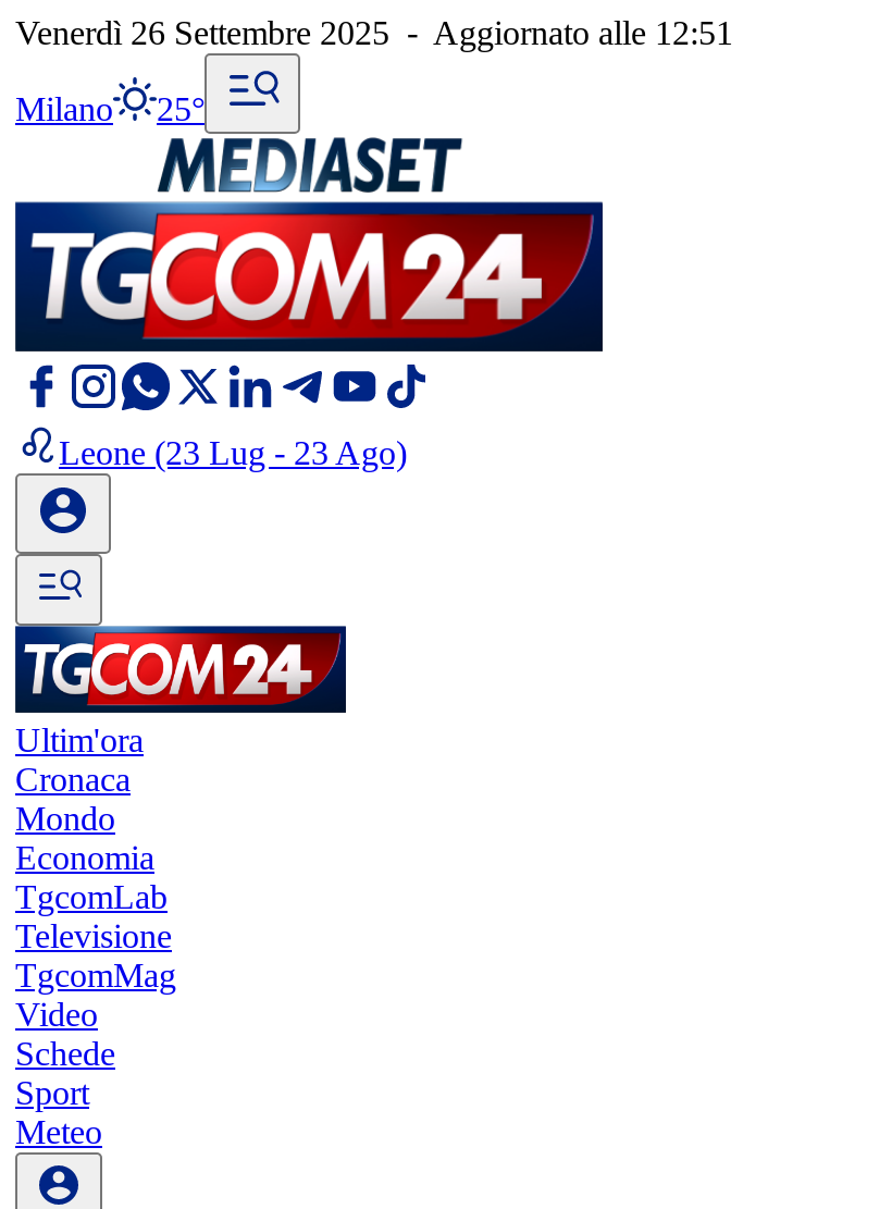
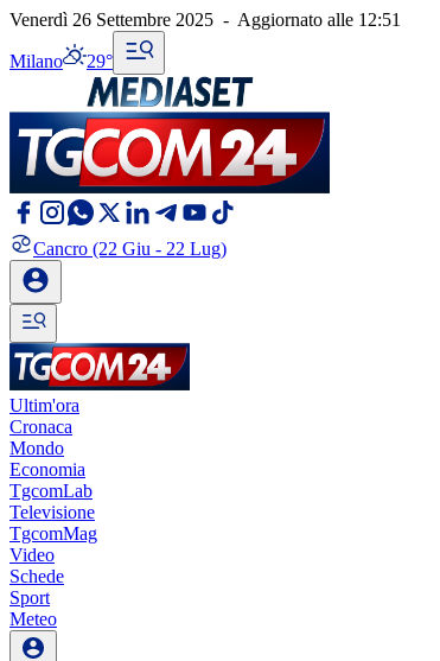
- Milano 25°
+ Milano 29°

- Leone (23 Lug - 23 Ago)
+ Cancro (22 Giu - 22 Lug)
